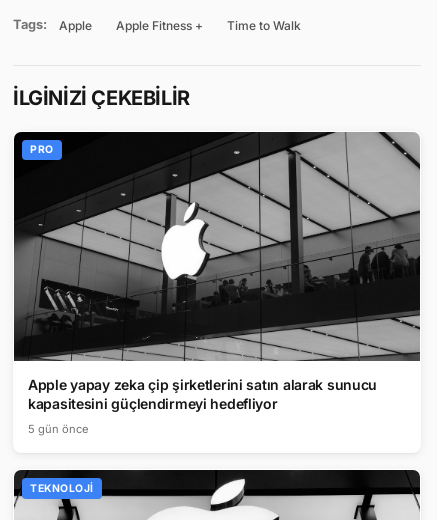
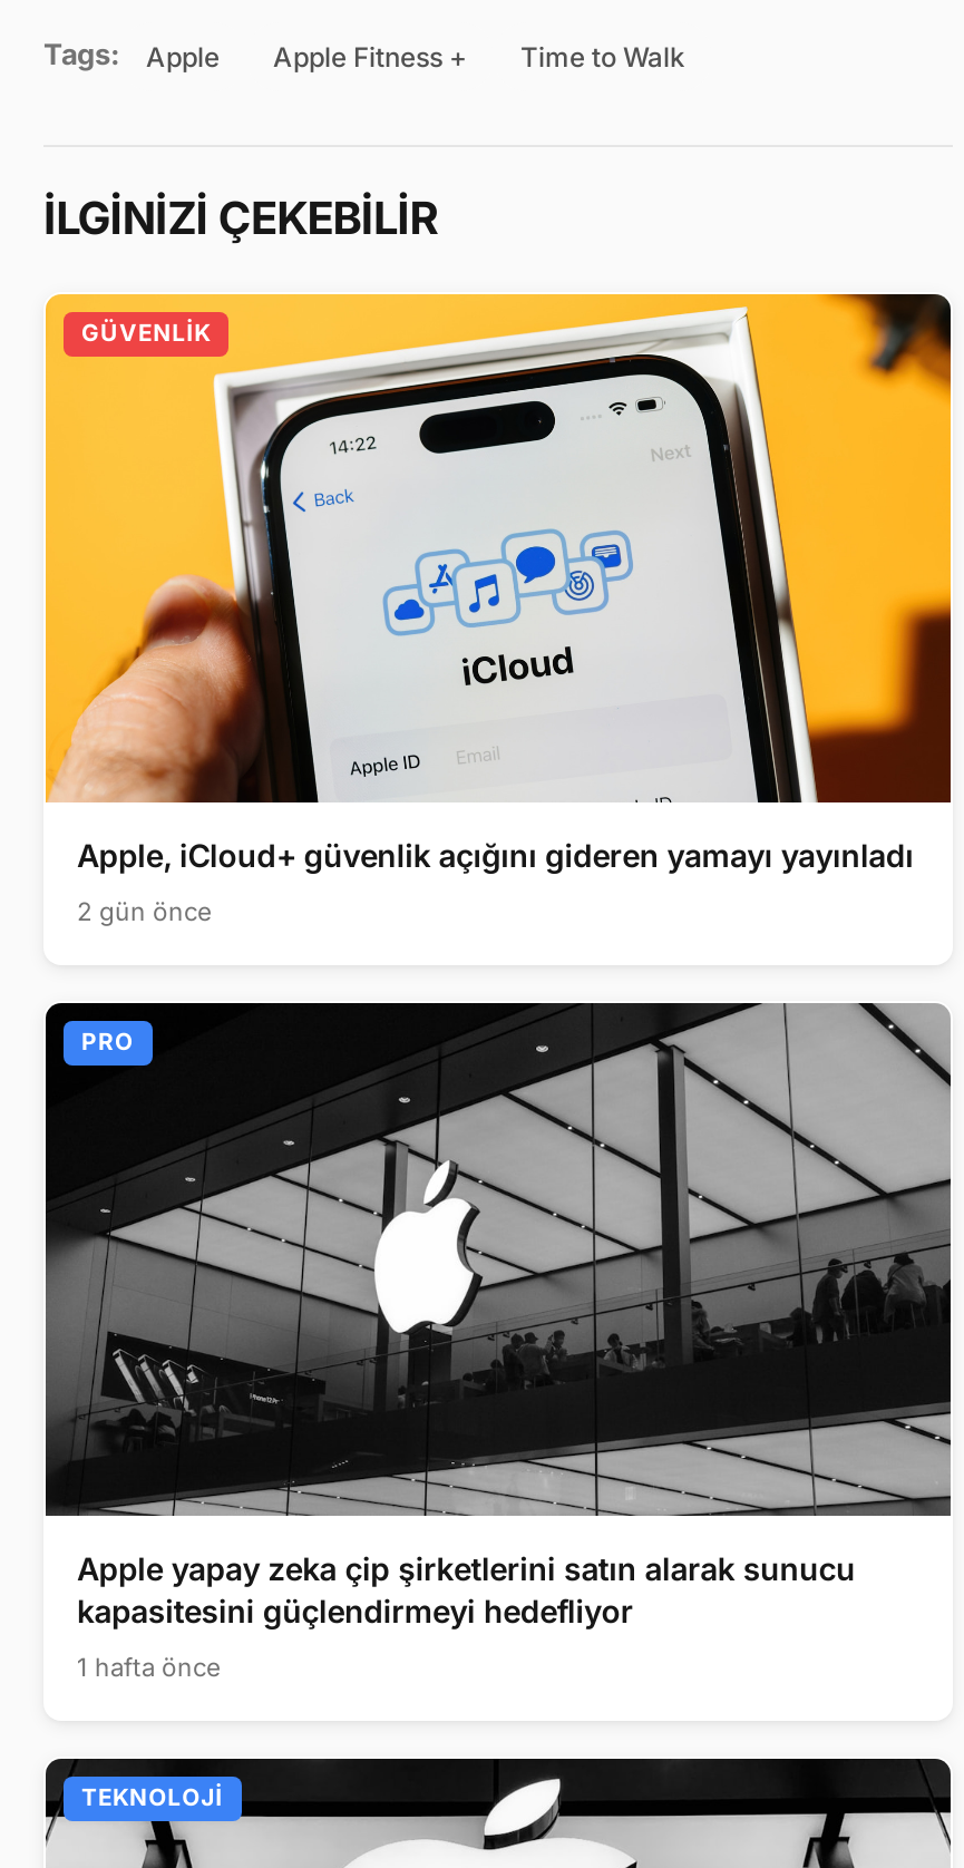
+ [image]
+ GÜVENLIK

+ Apple, iCloud+ güvenlik açığını gideren yamayı yayınladı
+ 2 gün önce

- 5 gün önce
+ 1 hafta önce
